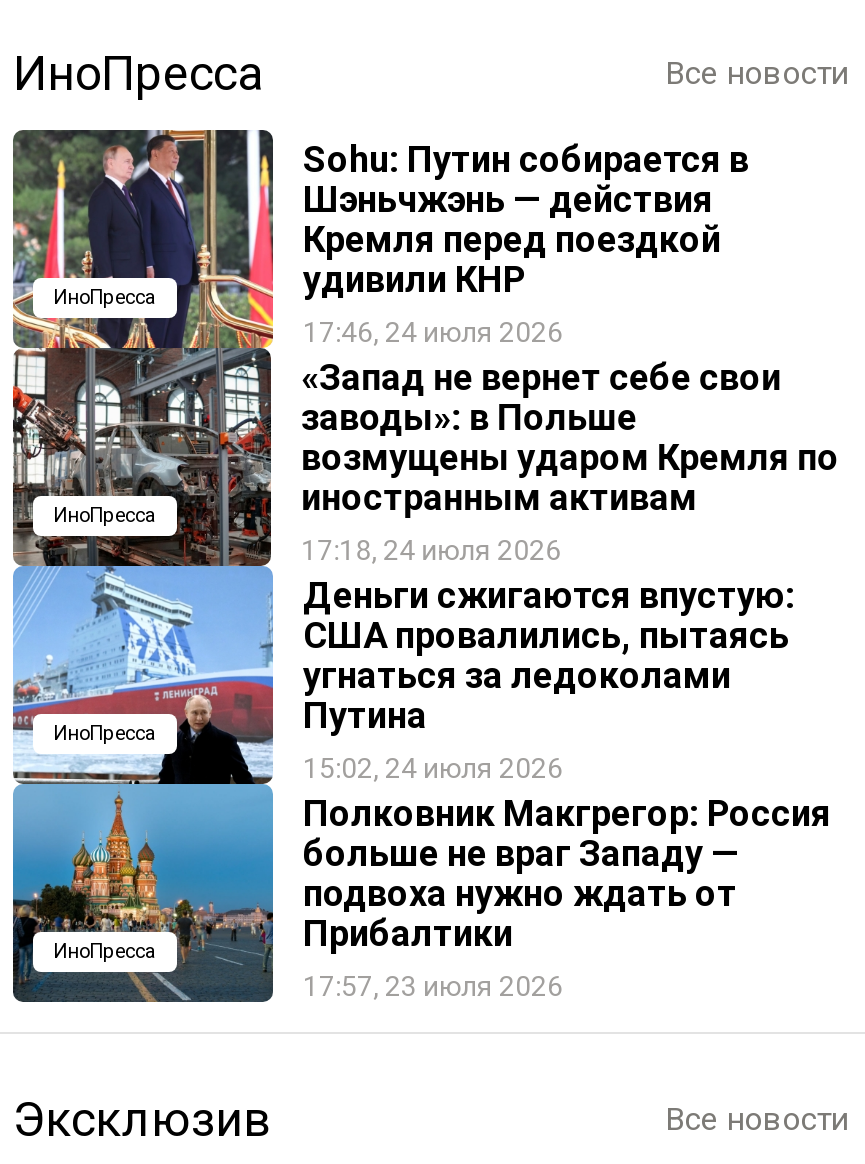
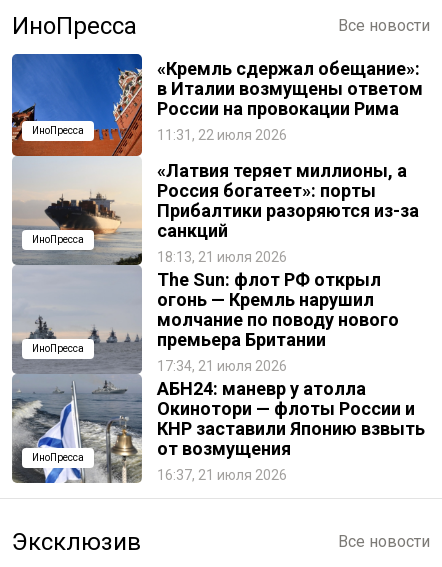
- [image]
- Sohu: Путин собирается в
- Шэньчжэнь — действия
- Кремля перед поездкой
- удивили КНР
- 17:46, 24 июля 2026
+ [image]
+ «Кремль сдержал обещание»:
+ в Италии возмущены ответом
+ России на провокации Рима
+ 11:31, 22 июля 2026

- «Запад не вернет себе свои
- заводы»: в Польше
- возмущены ударом Кремля по
- иностранным активам
- 17:18, 24 июля 2026
+ «Латвия теряет миллионы, а
+ Россия богатеет»: порты
+ Прибалтики разоряются из-за
+ санкций
+ 18:13, 21 июля 2026

- Деньги сжигаются впустую:
- США провалились, пытаясь
- угнаться за ледоколами
- Путина
- 15:02, 24 июля 2026
+ The Sun: флот РФ открыл
+ огонь — Кремль нарушил
+ молчание по поводу нового
+ премьера Британии
+ 17:34, 21 июля 2026

- Полковник Макгрегор: Россия
- больше не враг Западу —
- подвоха нужно ждать от
- Прибалтики
- 17:57, 23 июля 2026
+ АБН24: маневр у атолла
+ Окинотори — флоты России и
+ КНР заставили Японию взвыть
+ от возмущения
+ 16:37, 21 июля 2026
